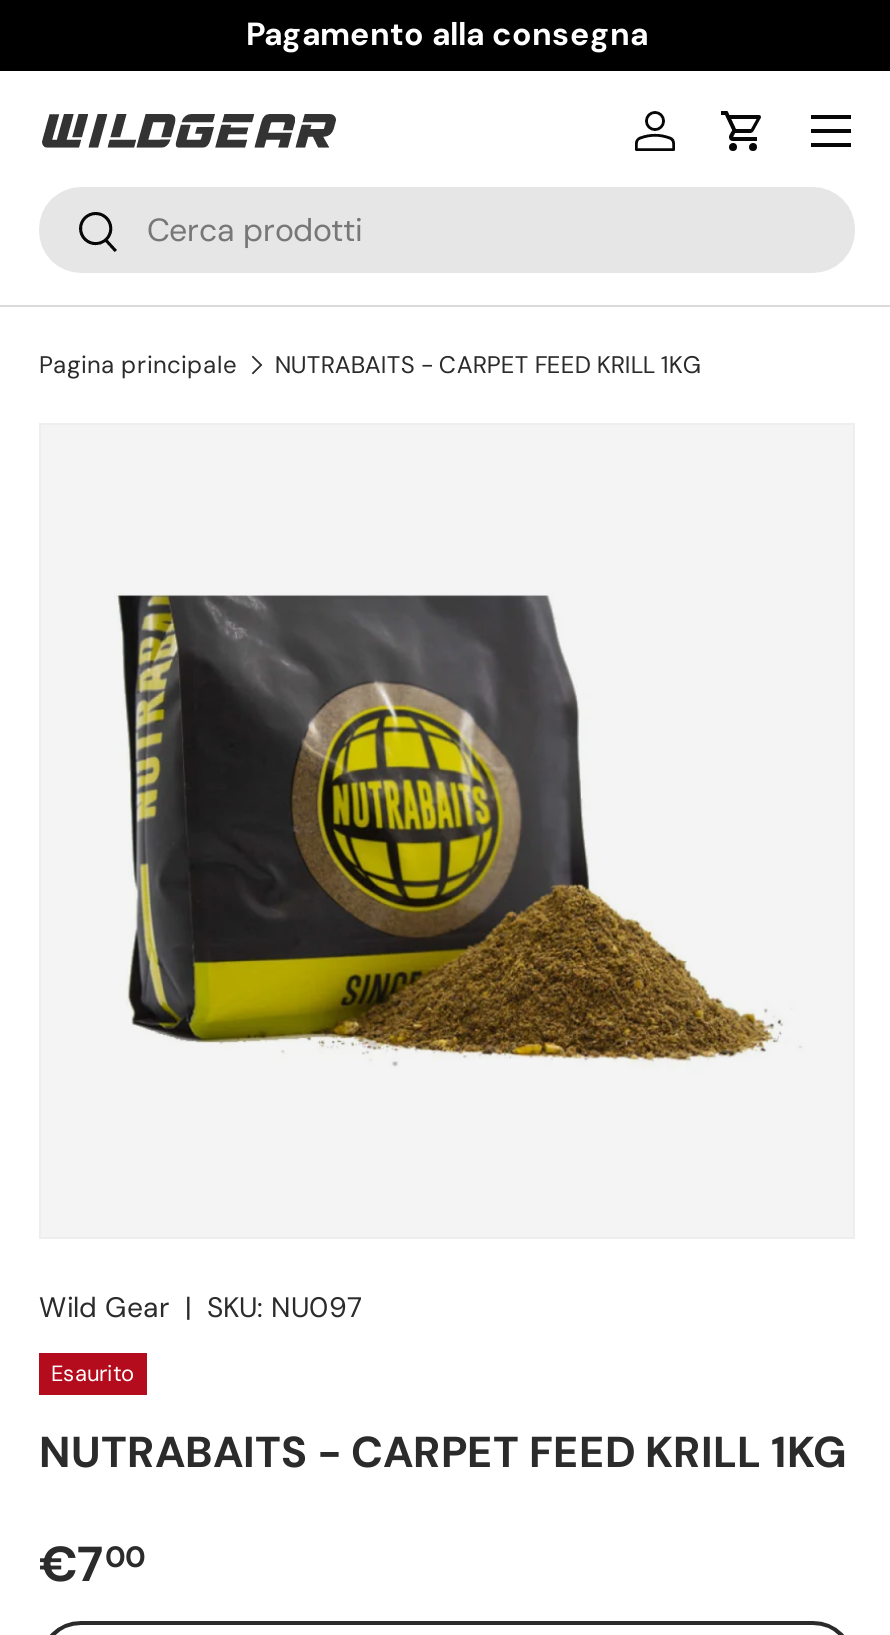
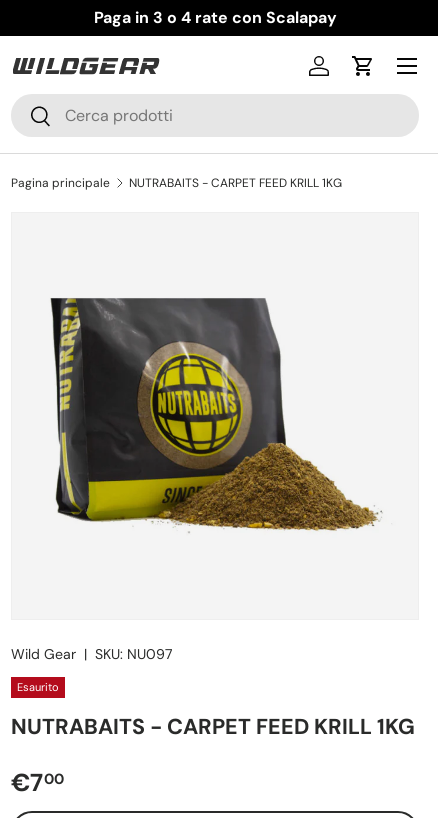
- Pagamento alla consegna
+ Paga in 3 o 4 rate con Scalapay
